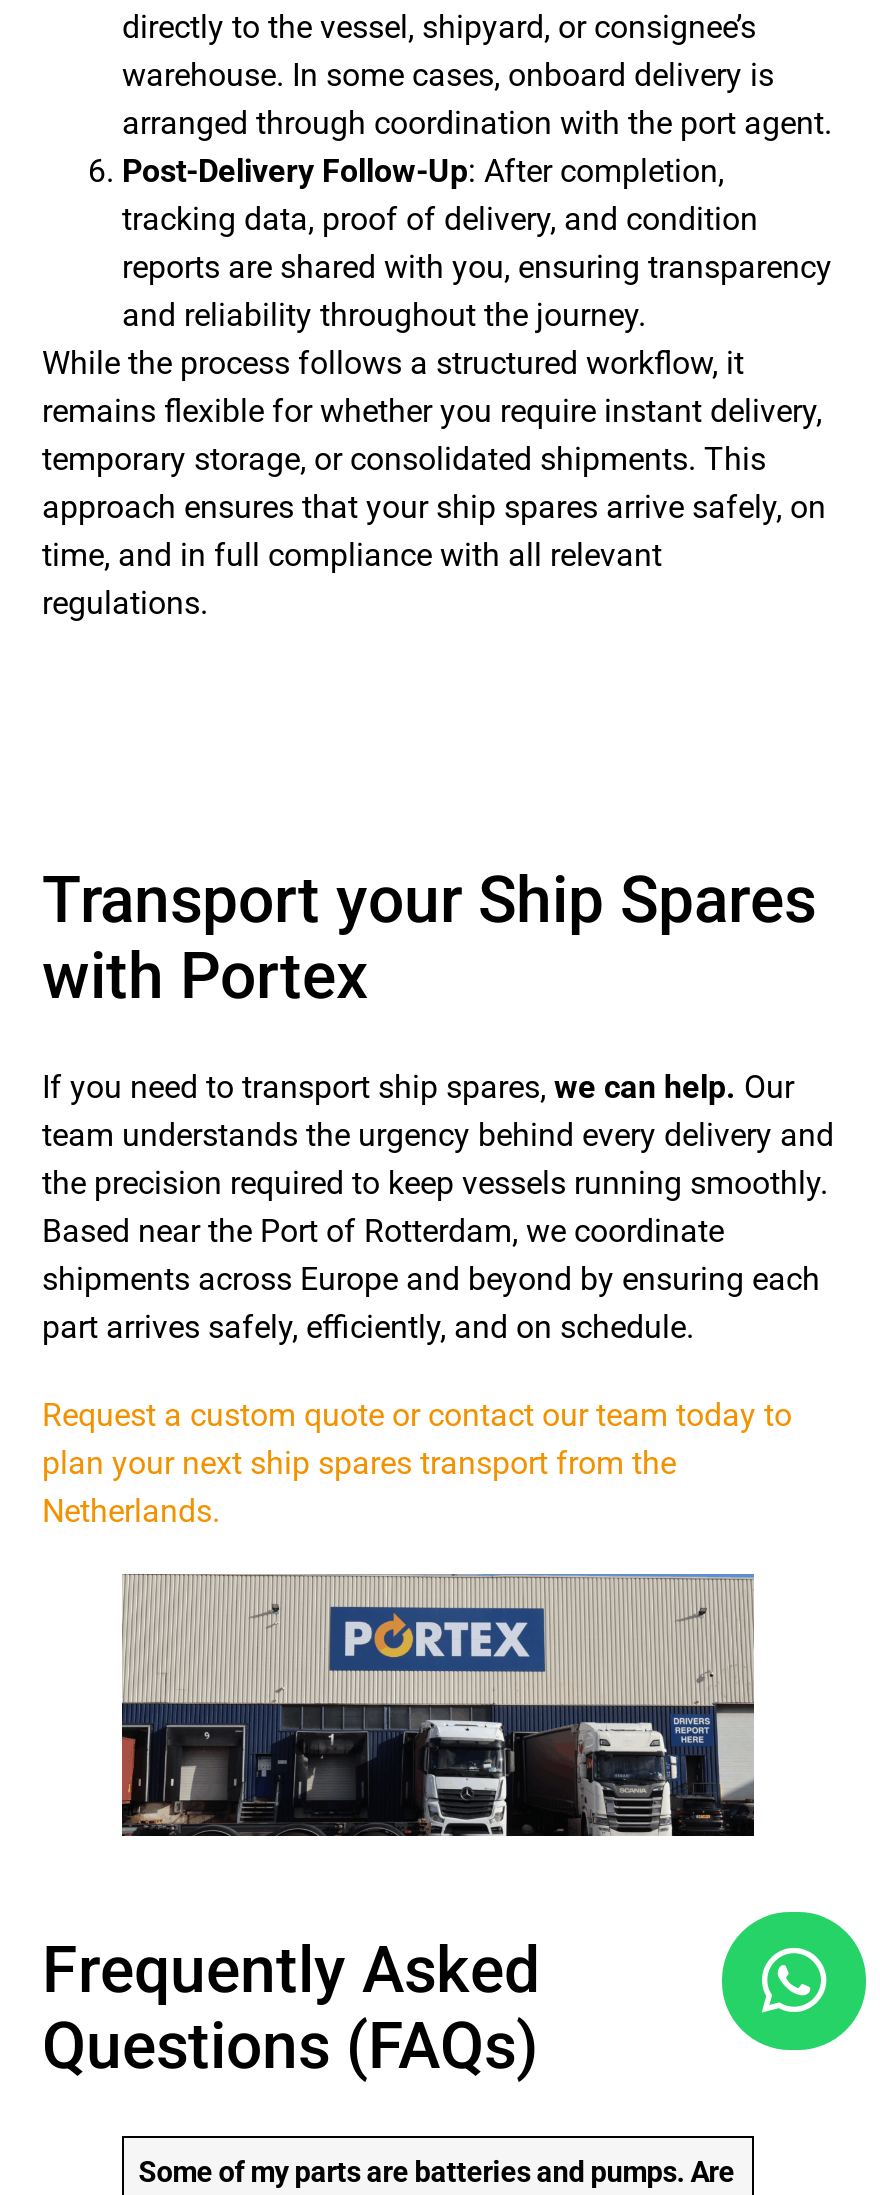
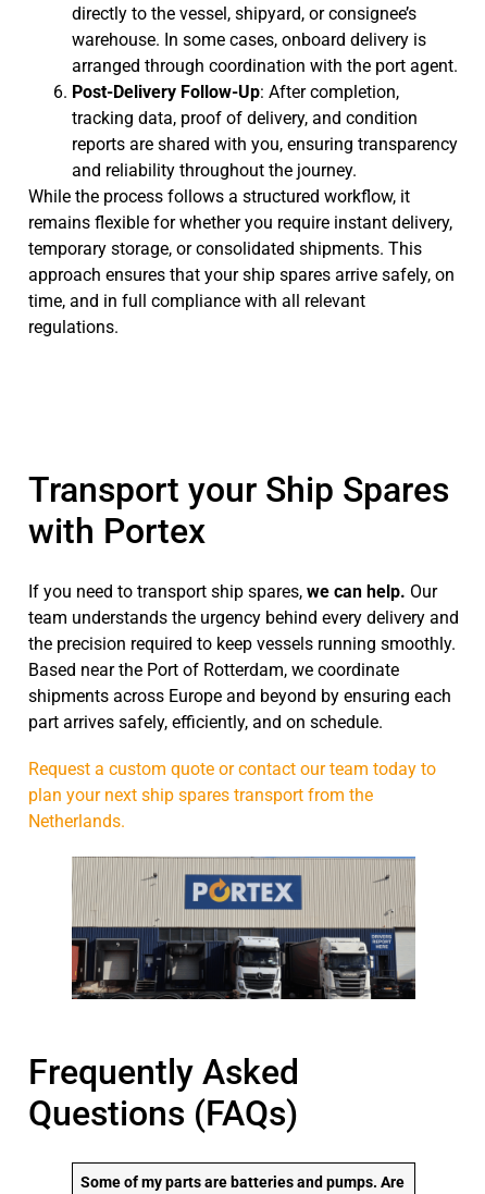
- [image]
